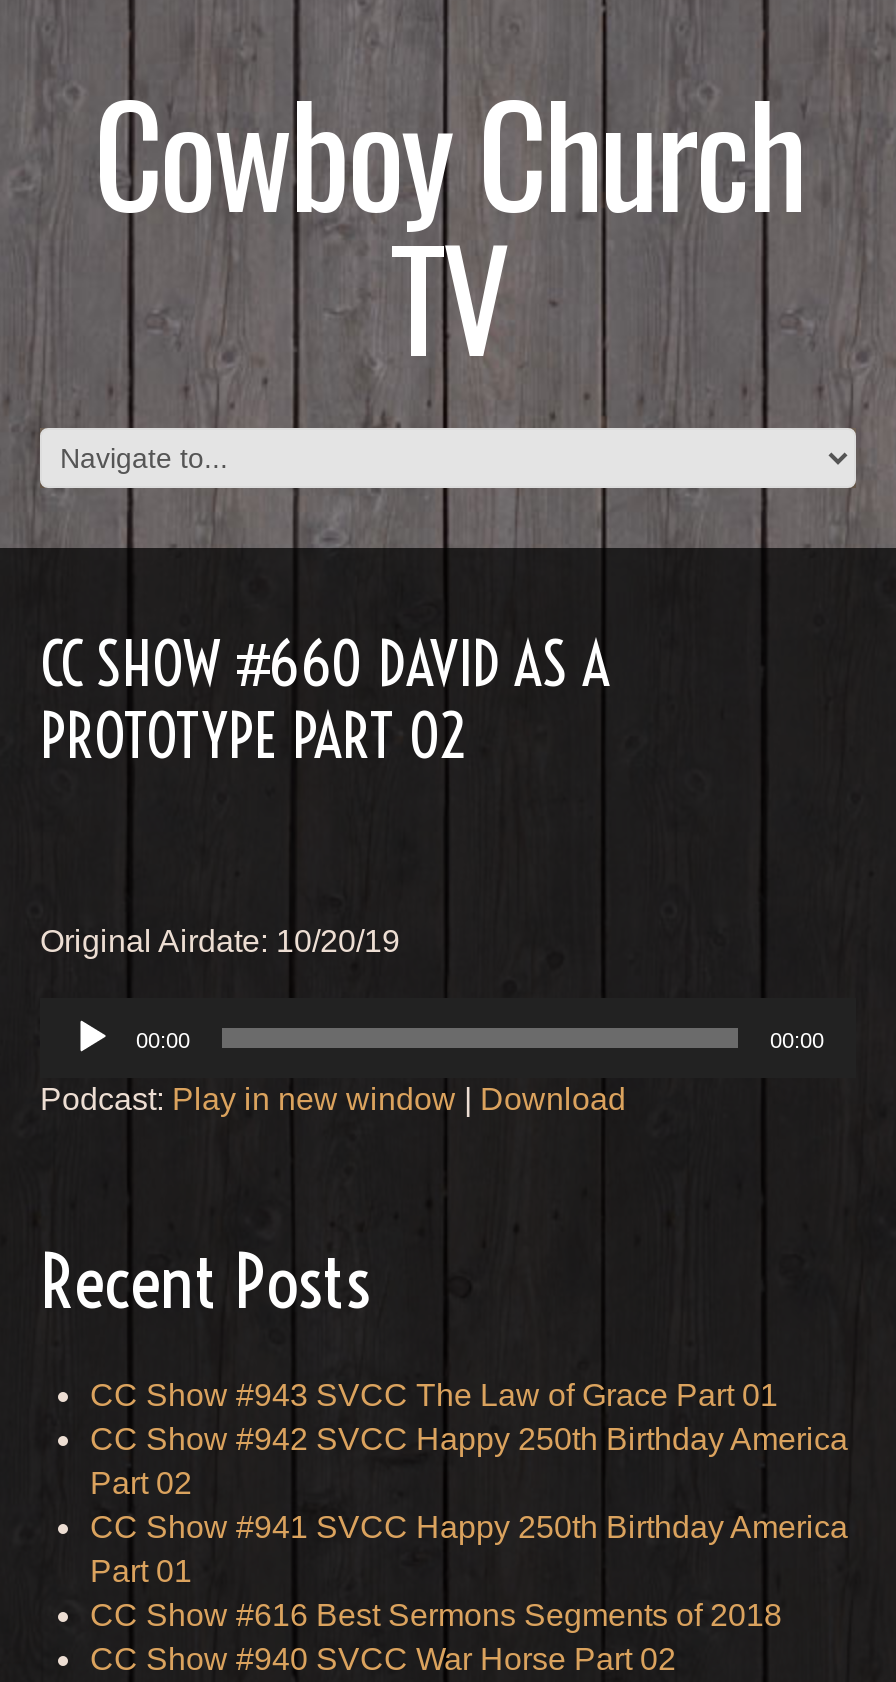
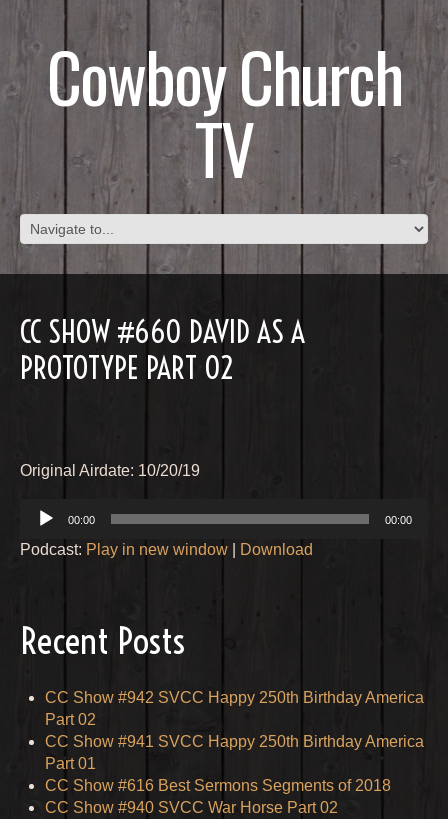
- CC Show #943 SVCC The Law of Grace Part 01
